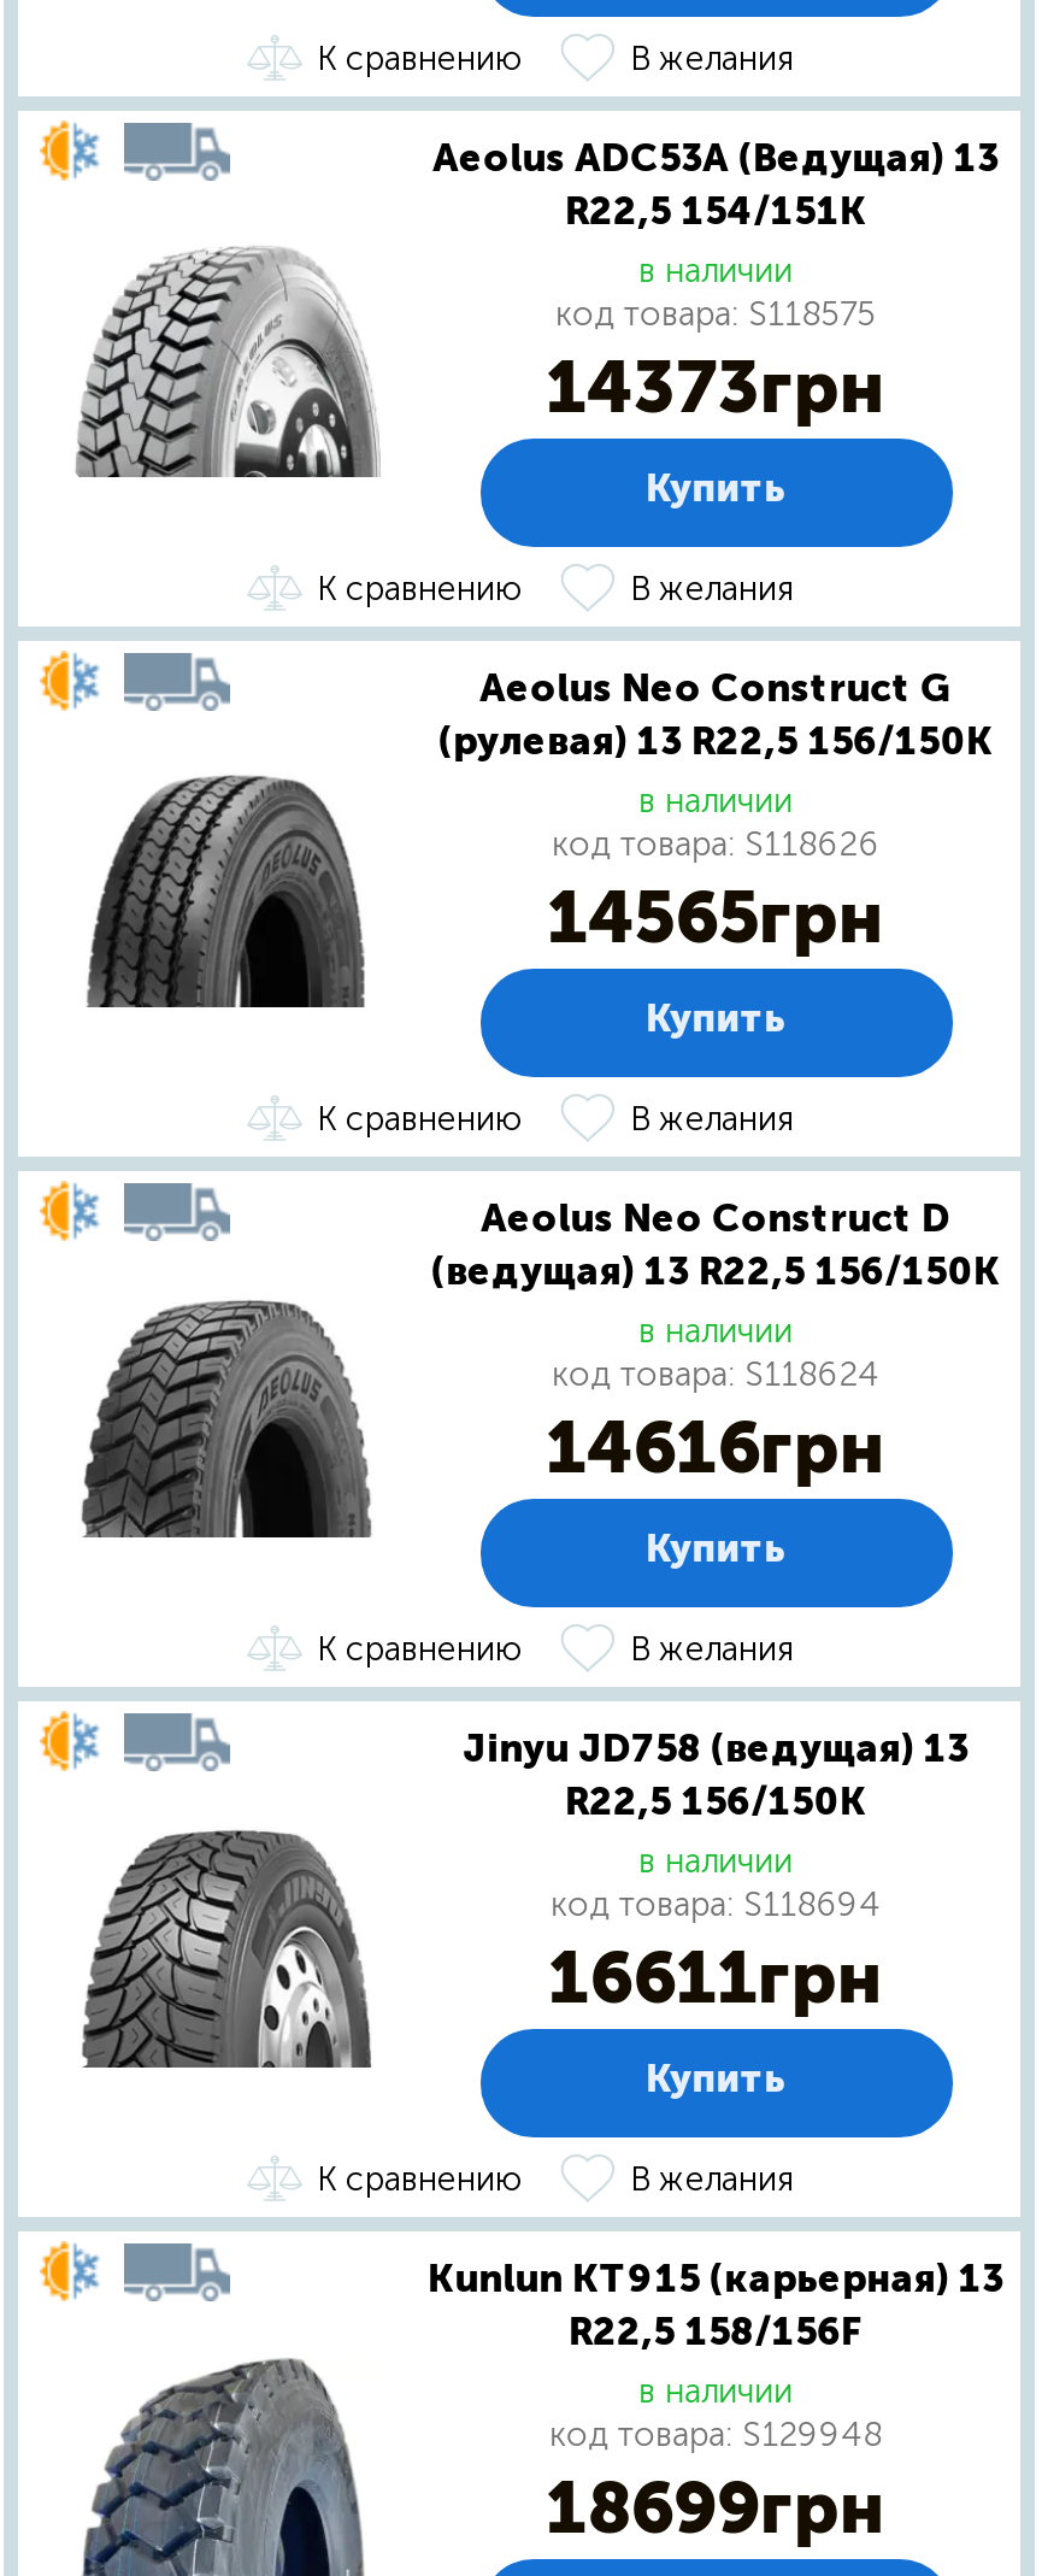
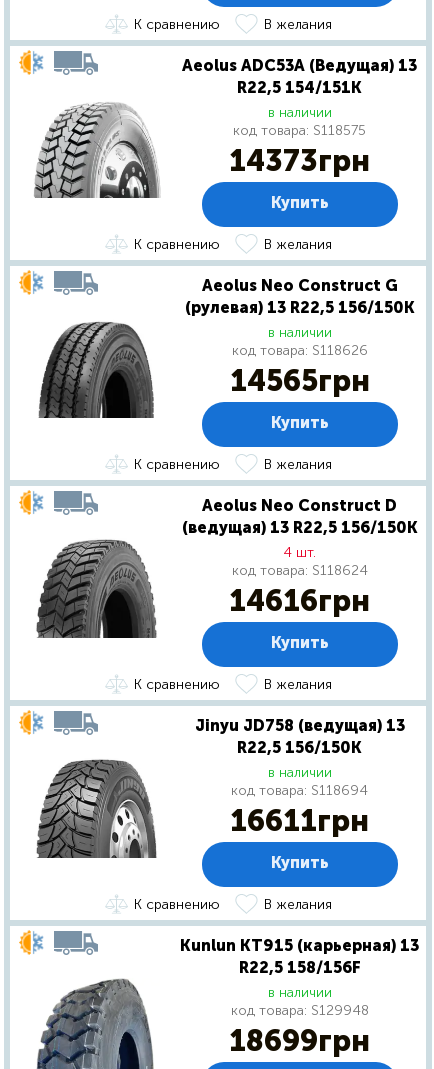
- в наличии
+ 4 шт.
